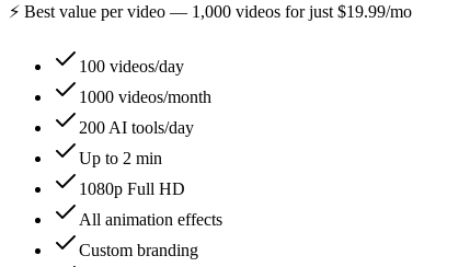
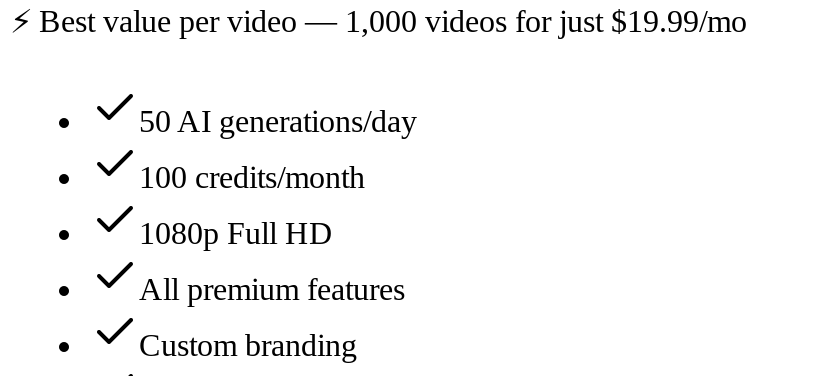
- 100 videos/day
- 1000 videos/month
- 200 AI tools/day
- Up to 2 min
+ 50 AI generations/day
+ 100 credits/month

- All animation effects
+ All premium features
